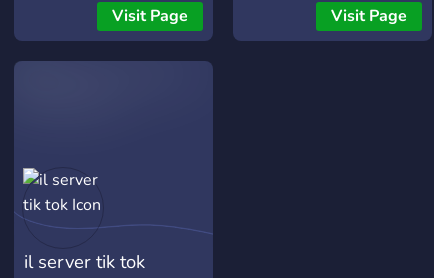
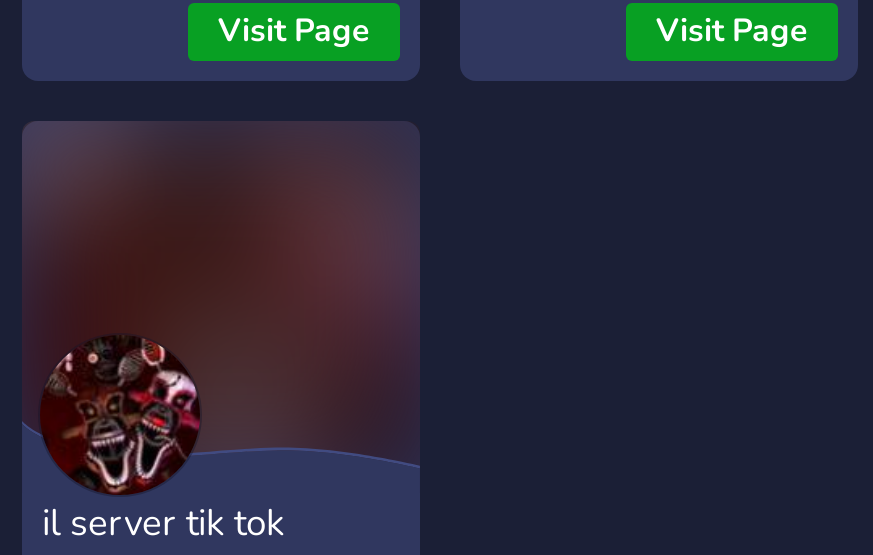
+ [image]
